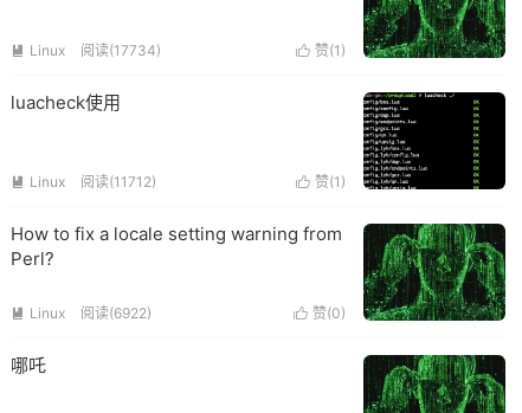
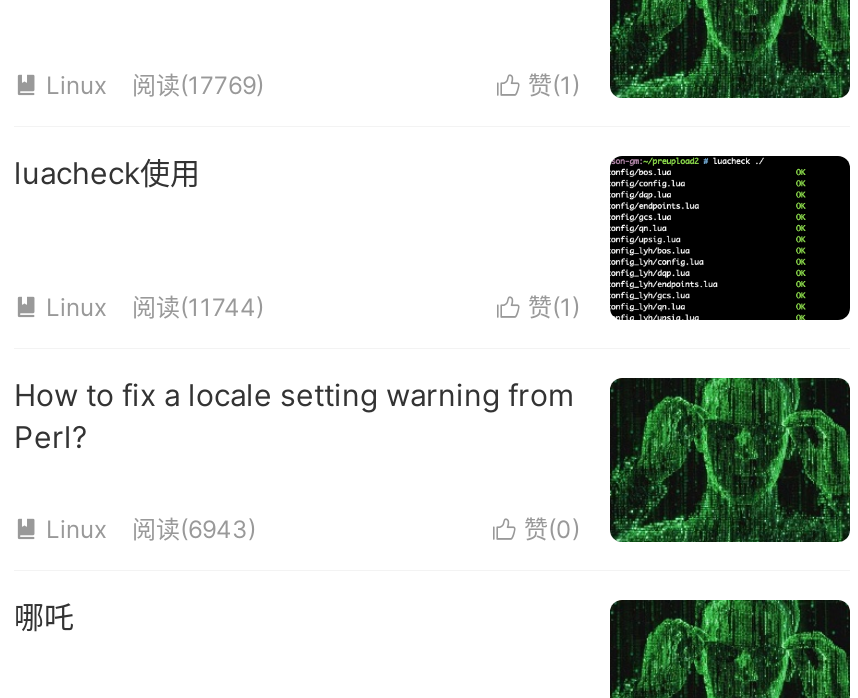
- 阅读(17734)
+ 阅读(17769)

- 阅读(11712)
+ 阅读(11744)

- 阅读(6922)
+ 阅读(6943)
